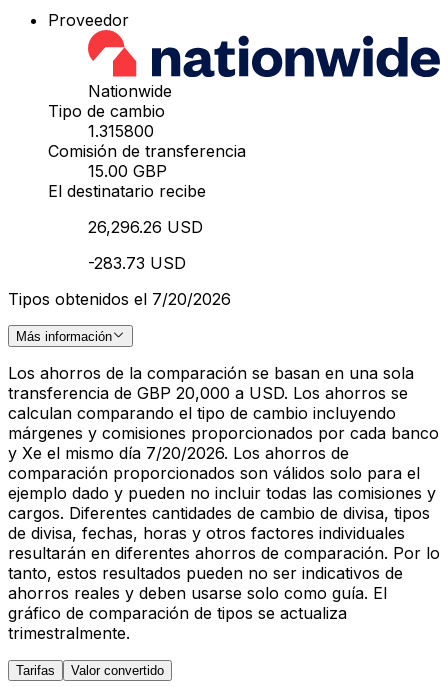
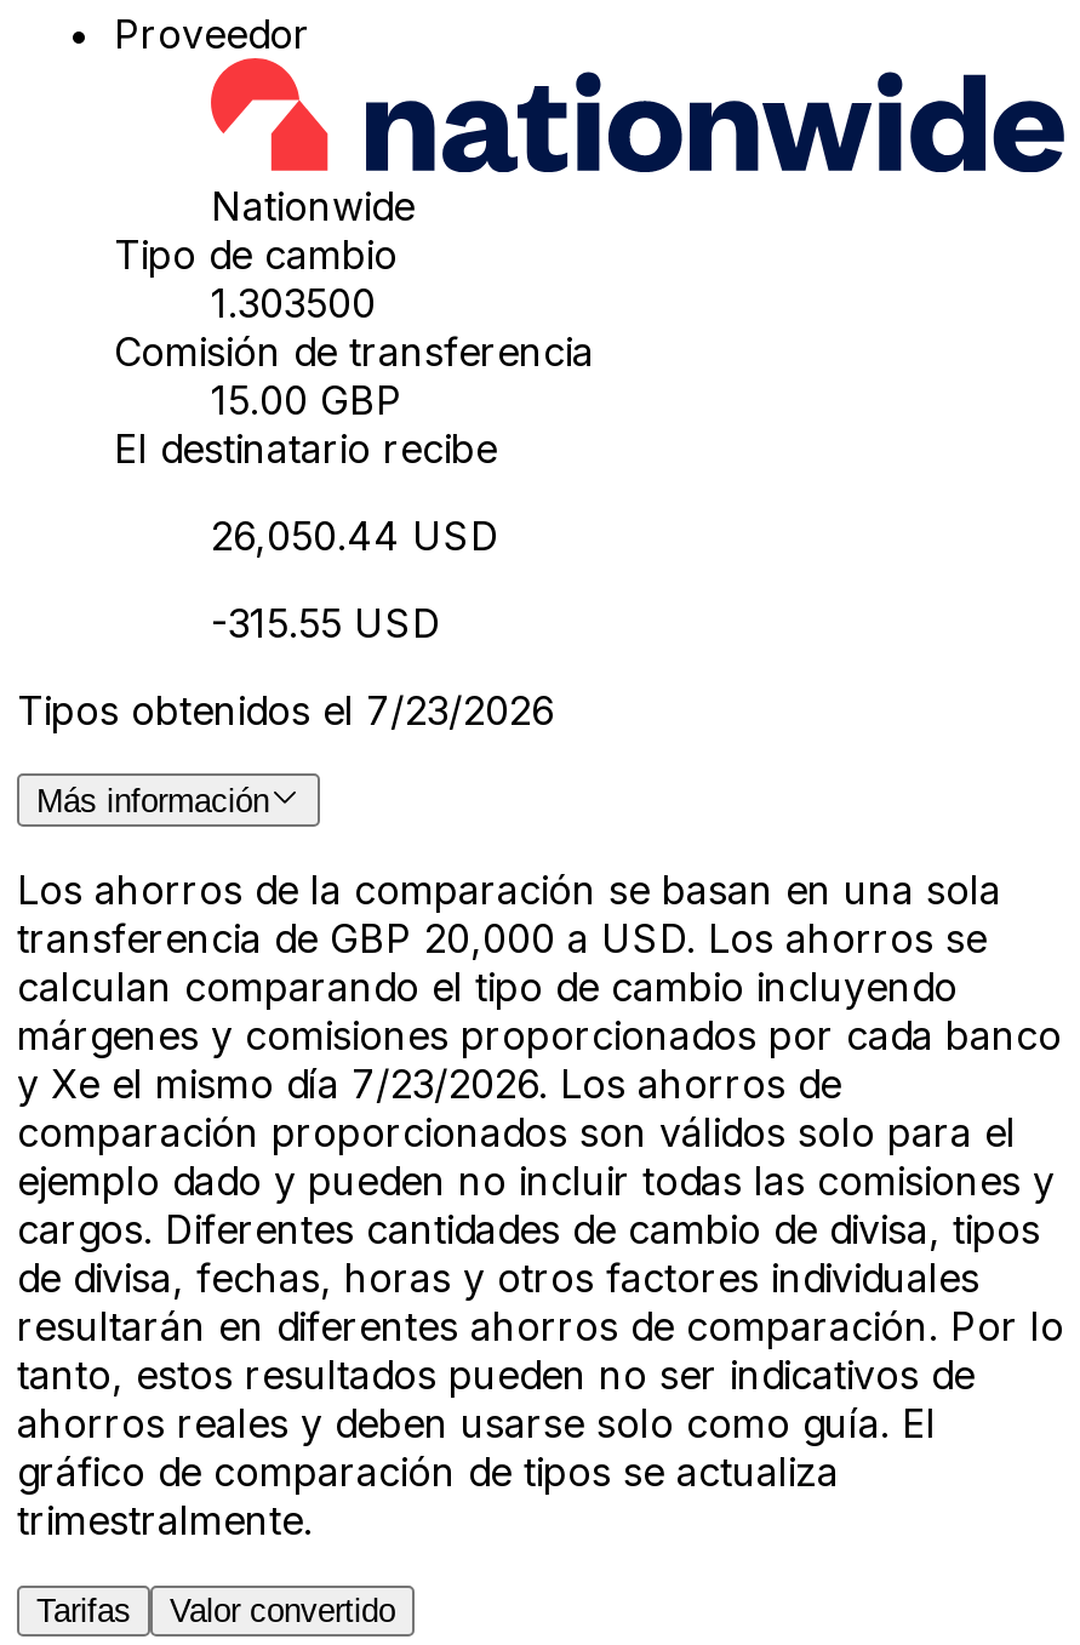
- 1.315800
+ 1.303500

- 26,296.26 USD
+ 26,050.44 USD

- -283.73 USD
+ -315.55 USD

- Tipos obtenidos el 7/20/2026
+ Tipos obtenidos el 7/23/2026

- y Xe el mismo día 7/20/2026. Los ahorros de
+ y Xe el mismo día 7/23/2026. Los ahorros de
